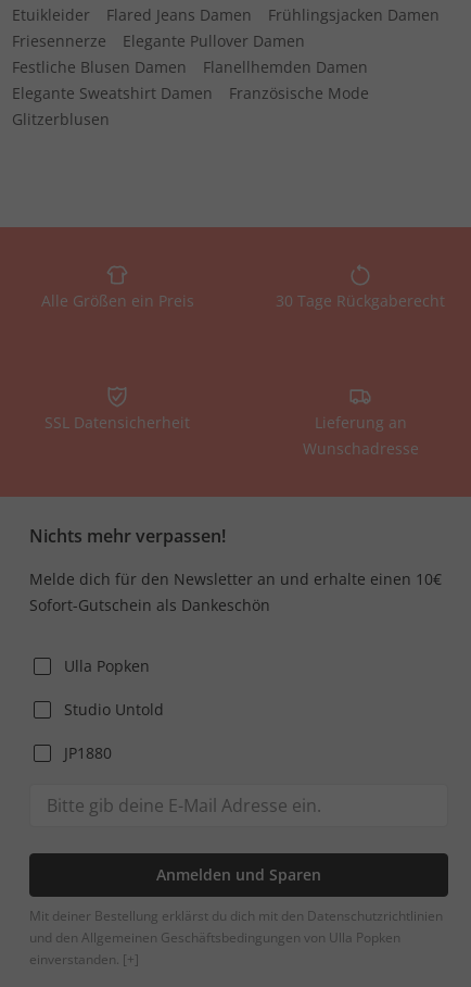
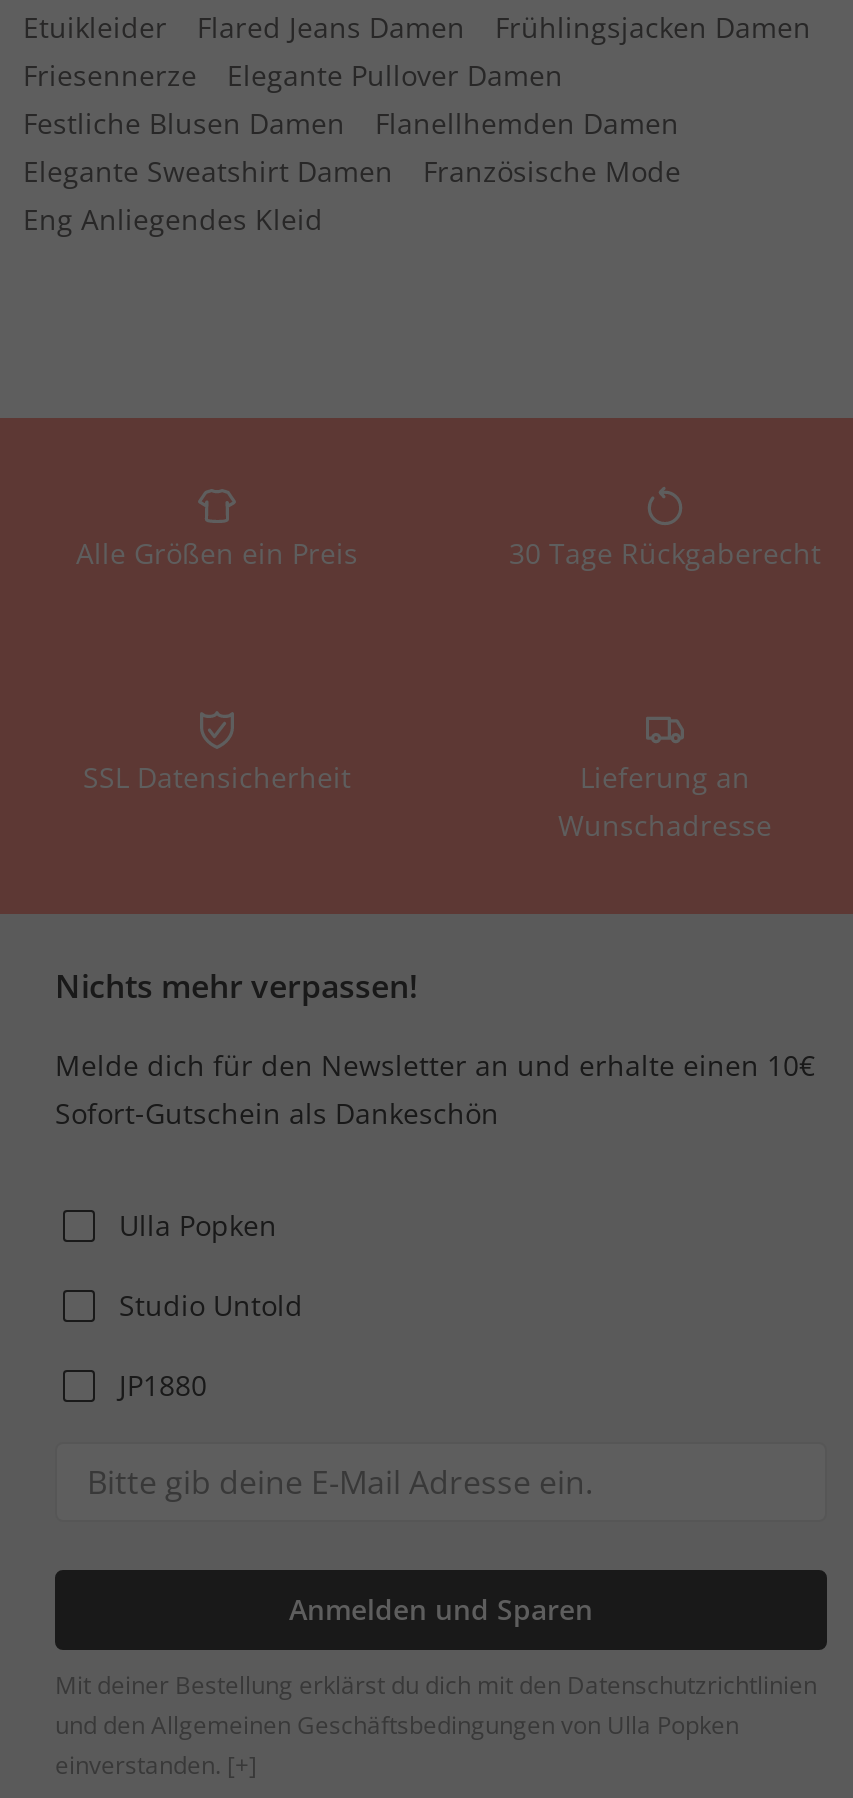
- Glitzerblusen
+ Eng Anliegendes Kleid
